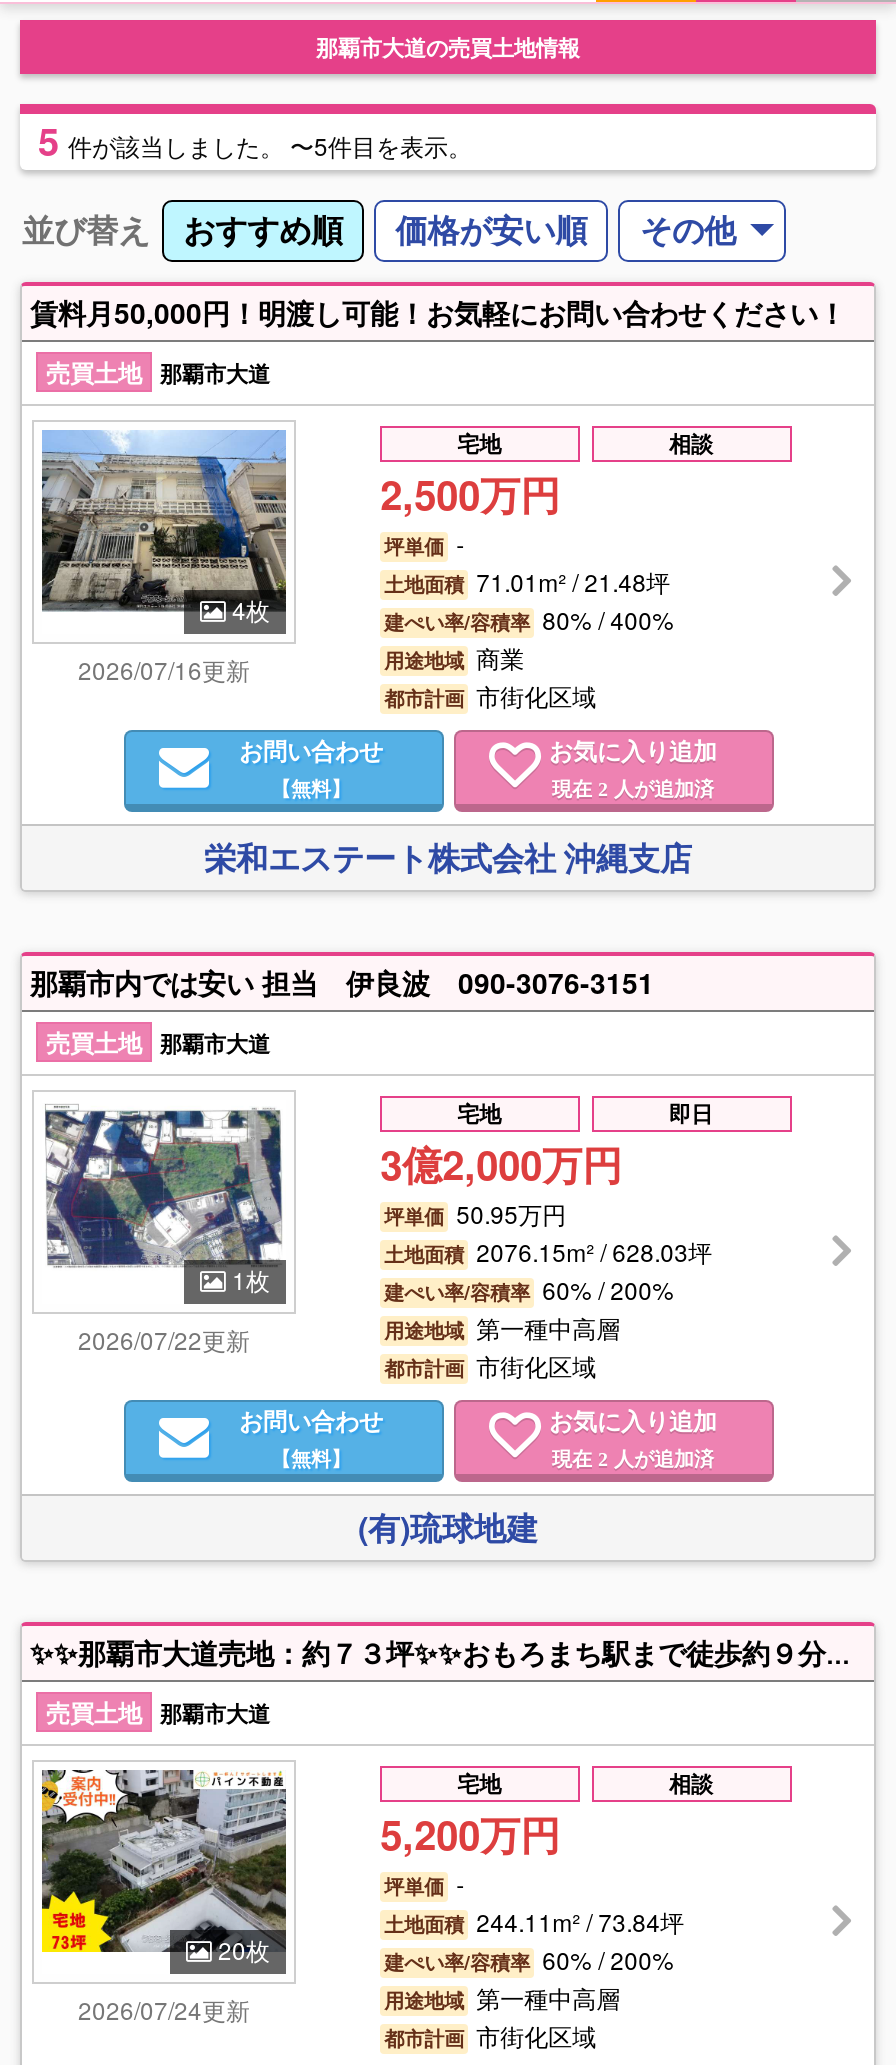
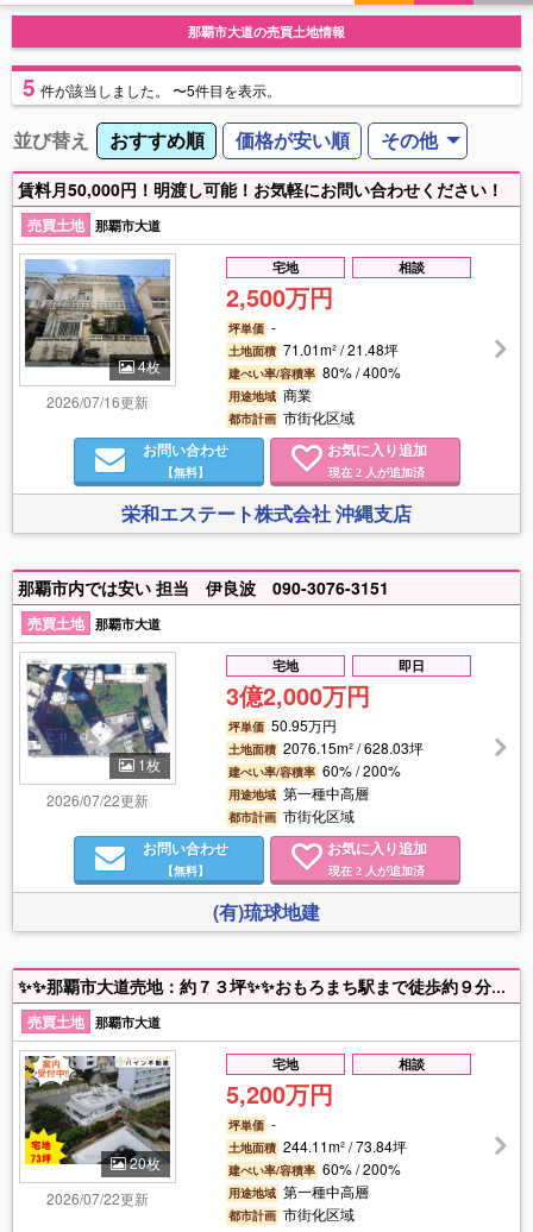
- 2026/07/24更新
+ 2026/07/22更新
